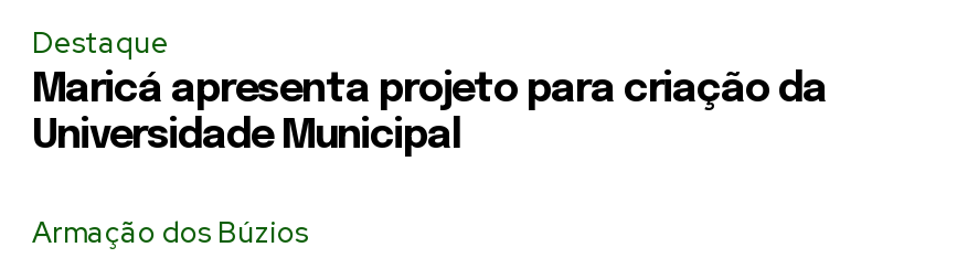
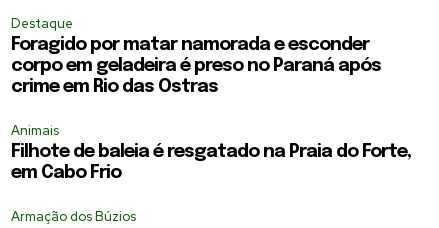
- Maricá apresenta projeto para criação da
- Universidade Municipal
+ Foragido por matar namorada e esconder
+ corpo em geladeira é preso no Paraná após
+ crime em Rio das Ostras
+ Animais
+ Filhote de baleia é resgatado na Praia do Forte,
+ em Cabo Frio
